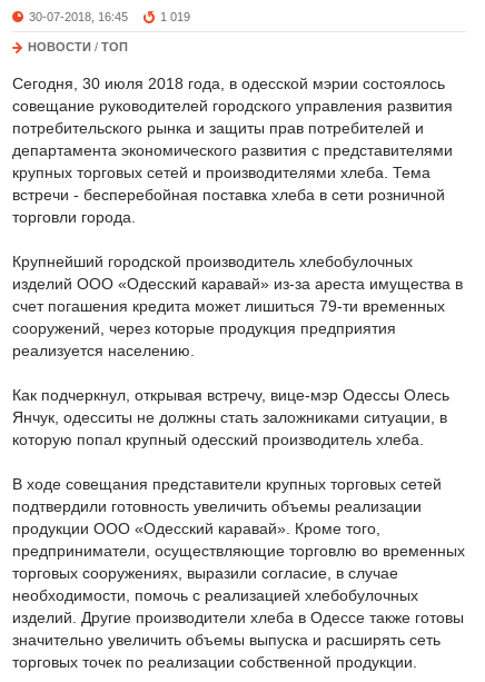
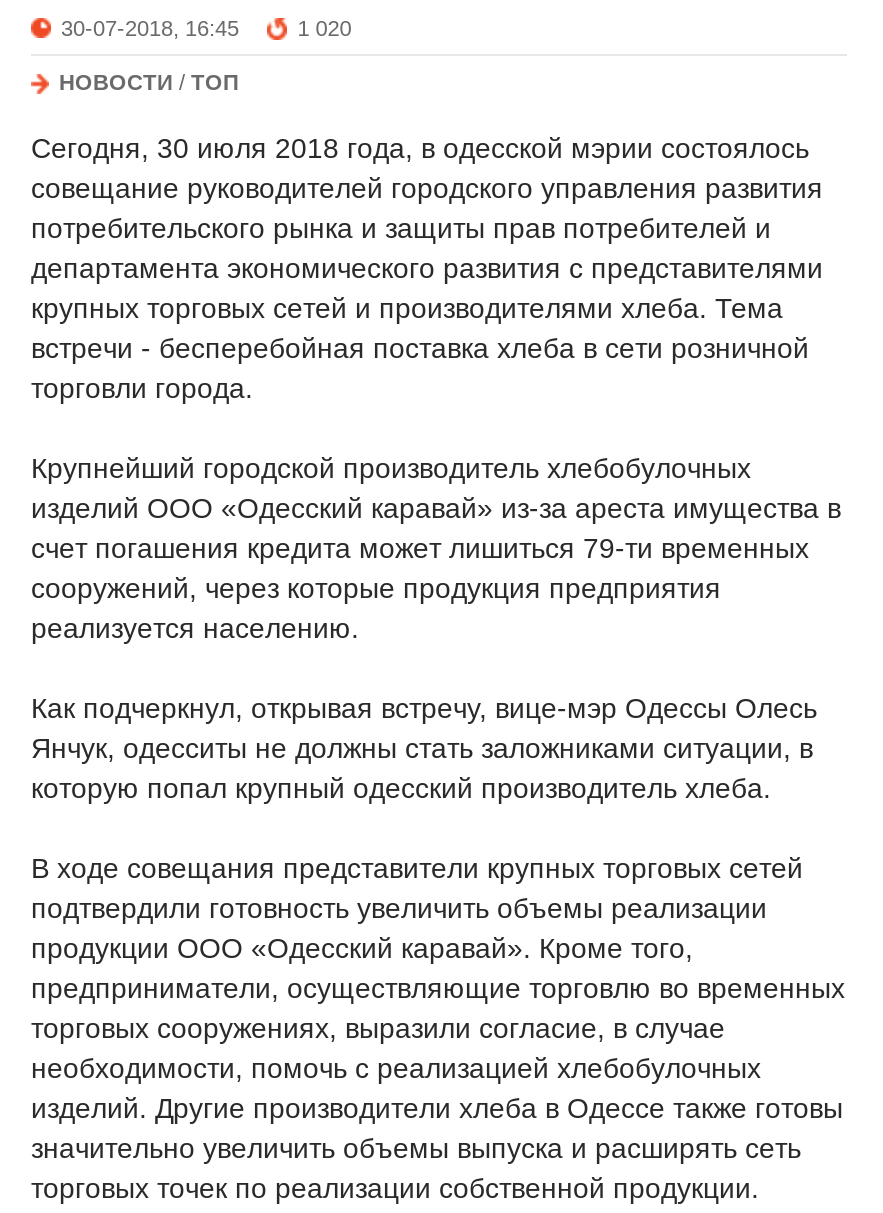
- 1 019
+ 1 020
